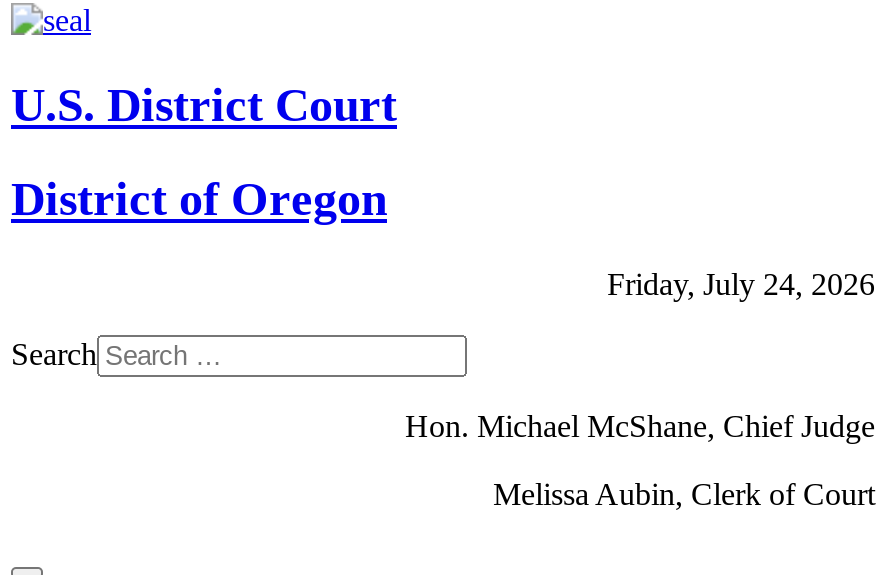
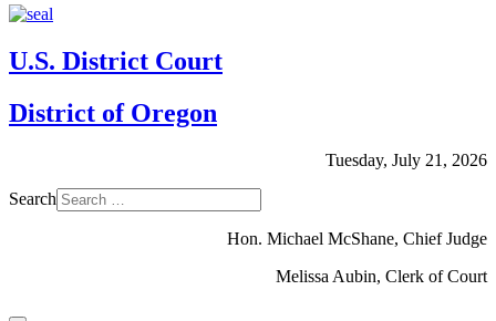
- Friday, July 24, 2026
+ Tuesday, July 21, 2026
